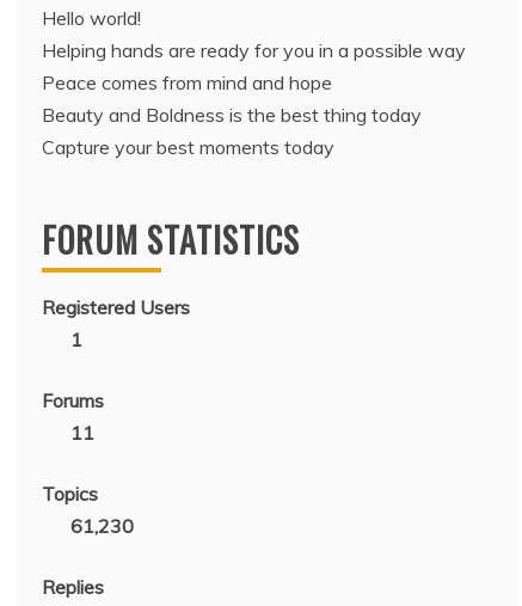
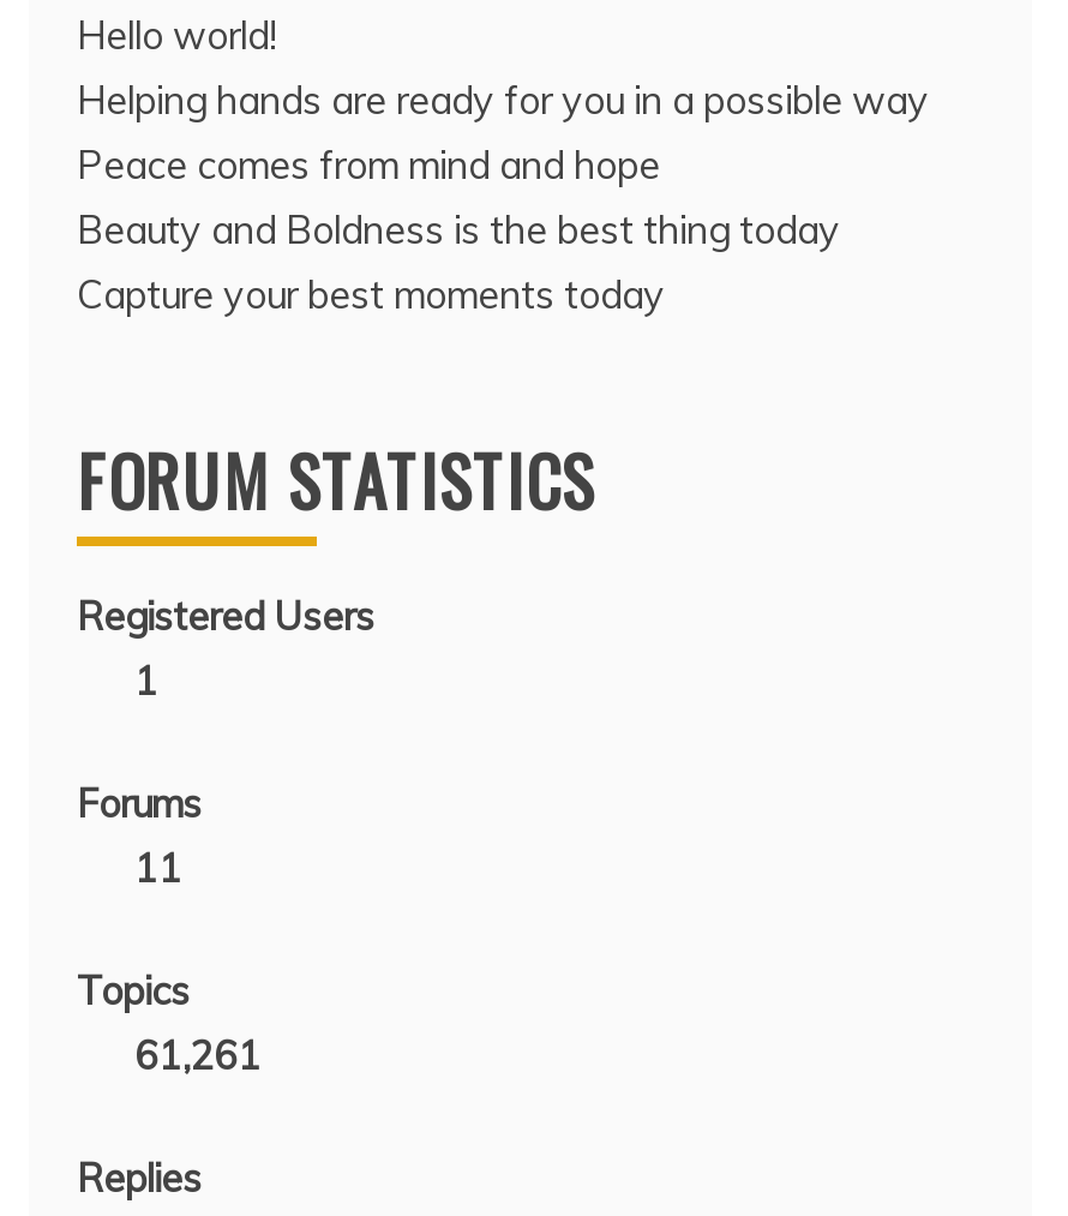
- 61,230
+ 61,261
